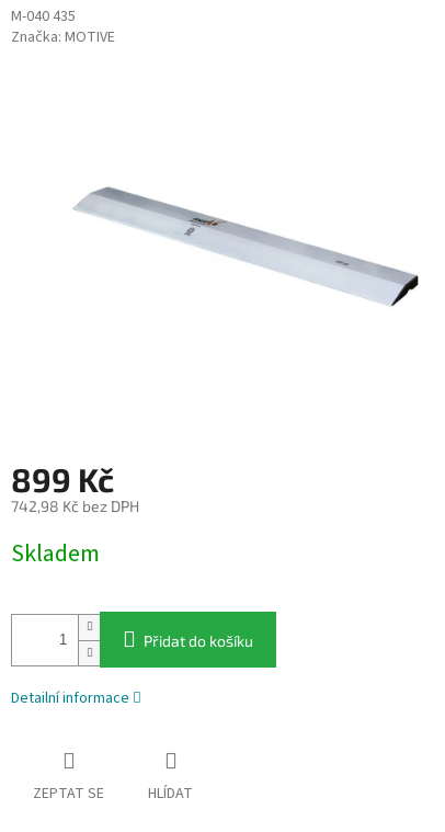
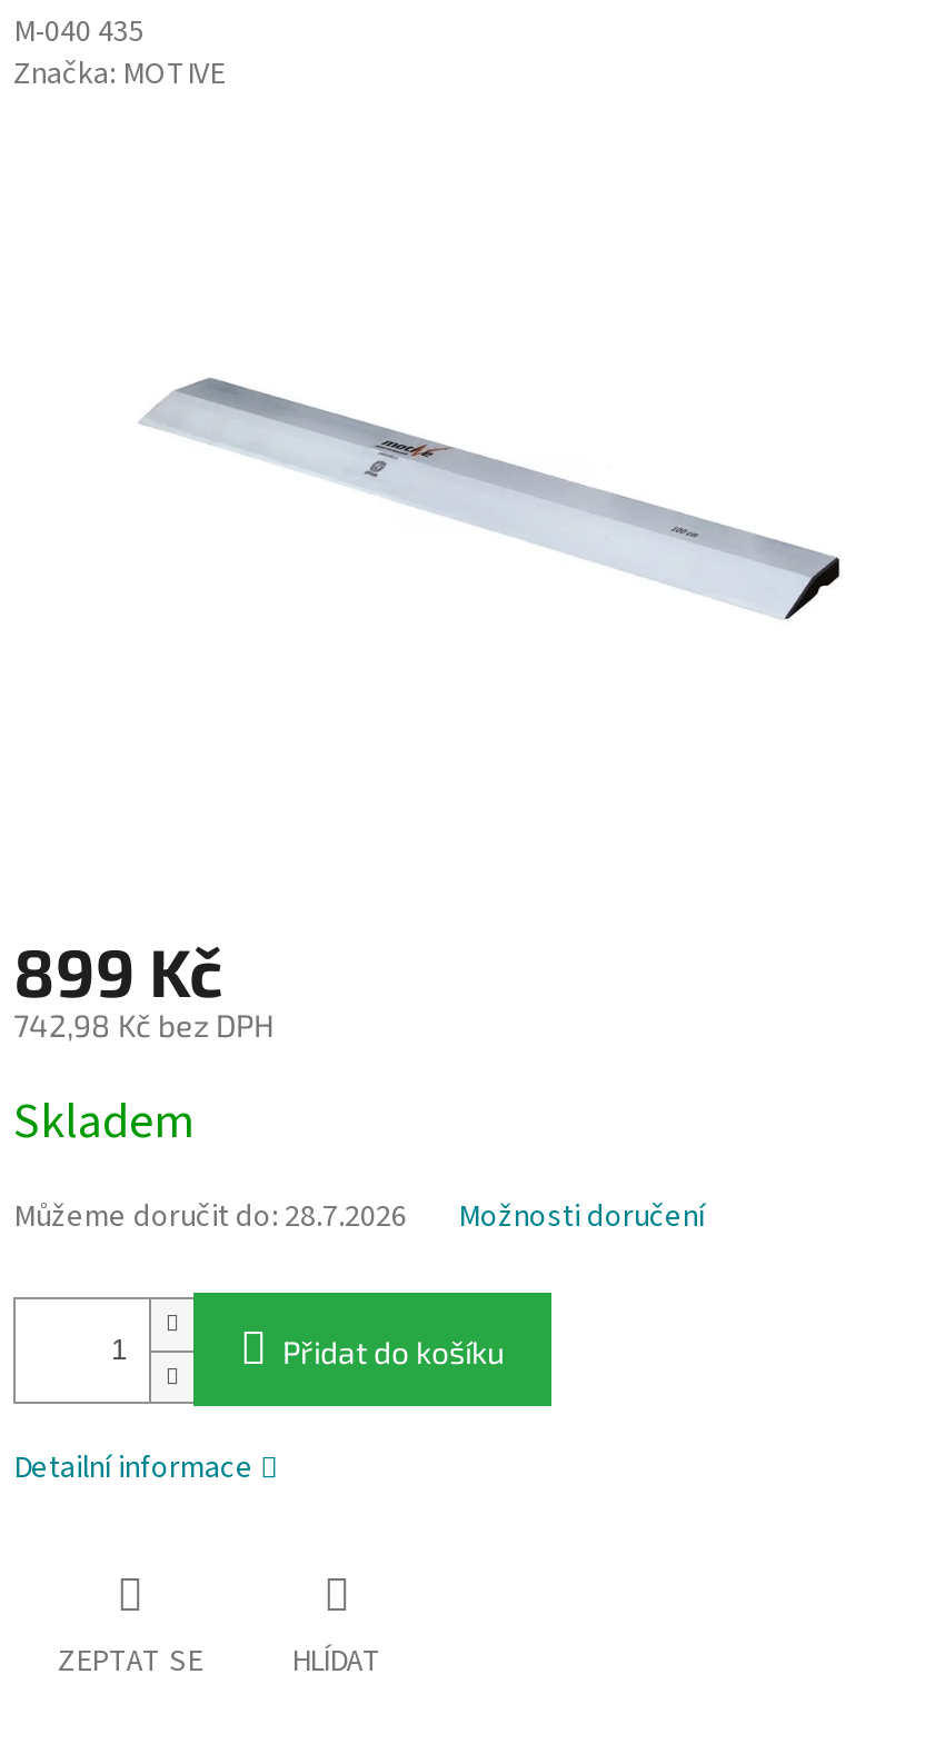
+ Můžeme doručit do: 28.7.2026
+ Možnosti doručení
